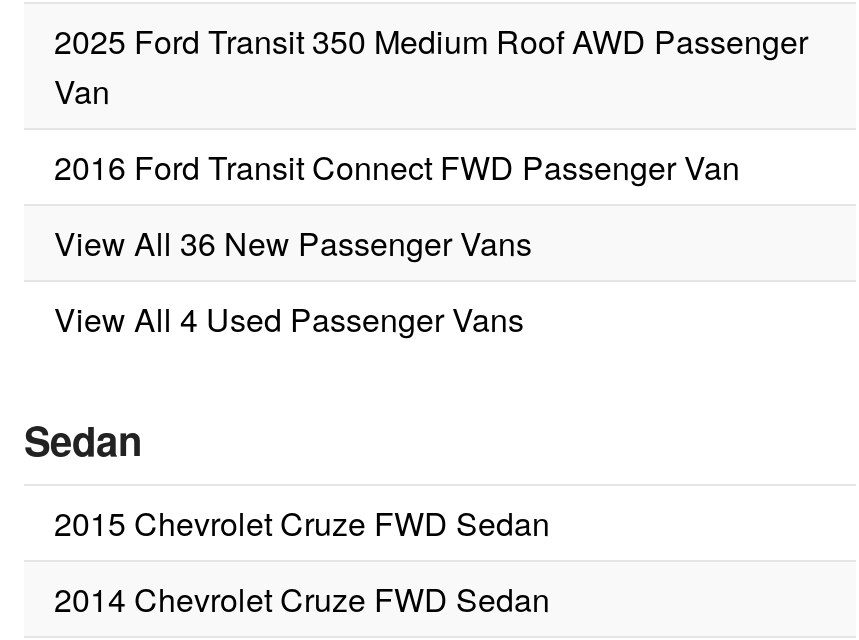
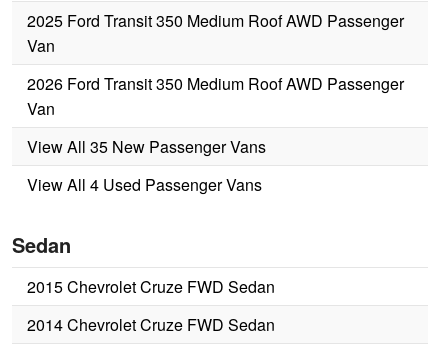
- 2016 Ford Transit Connect FWD Passenger Van
+ 2026 Ford Transit 350 Medium Roof AWD Passenger
+ Van

- View All 36 New Passenger Vans
+ View All 35 New Passenger Vans
